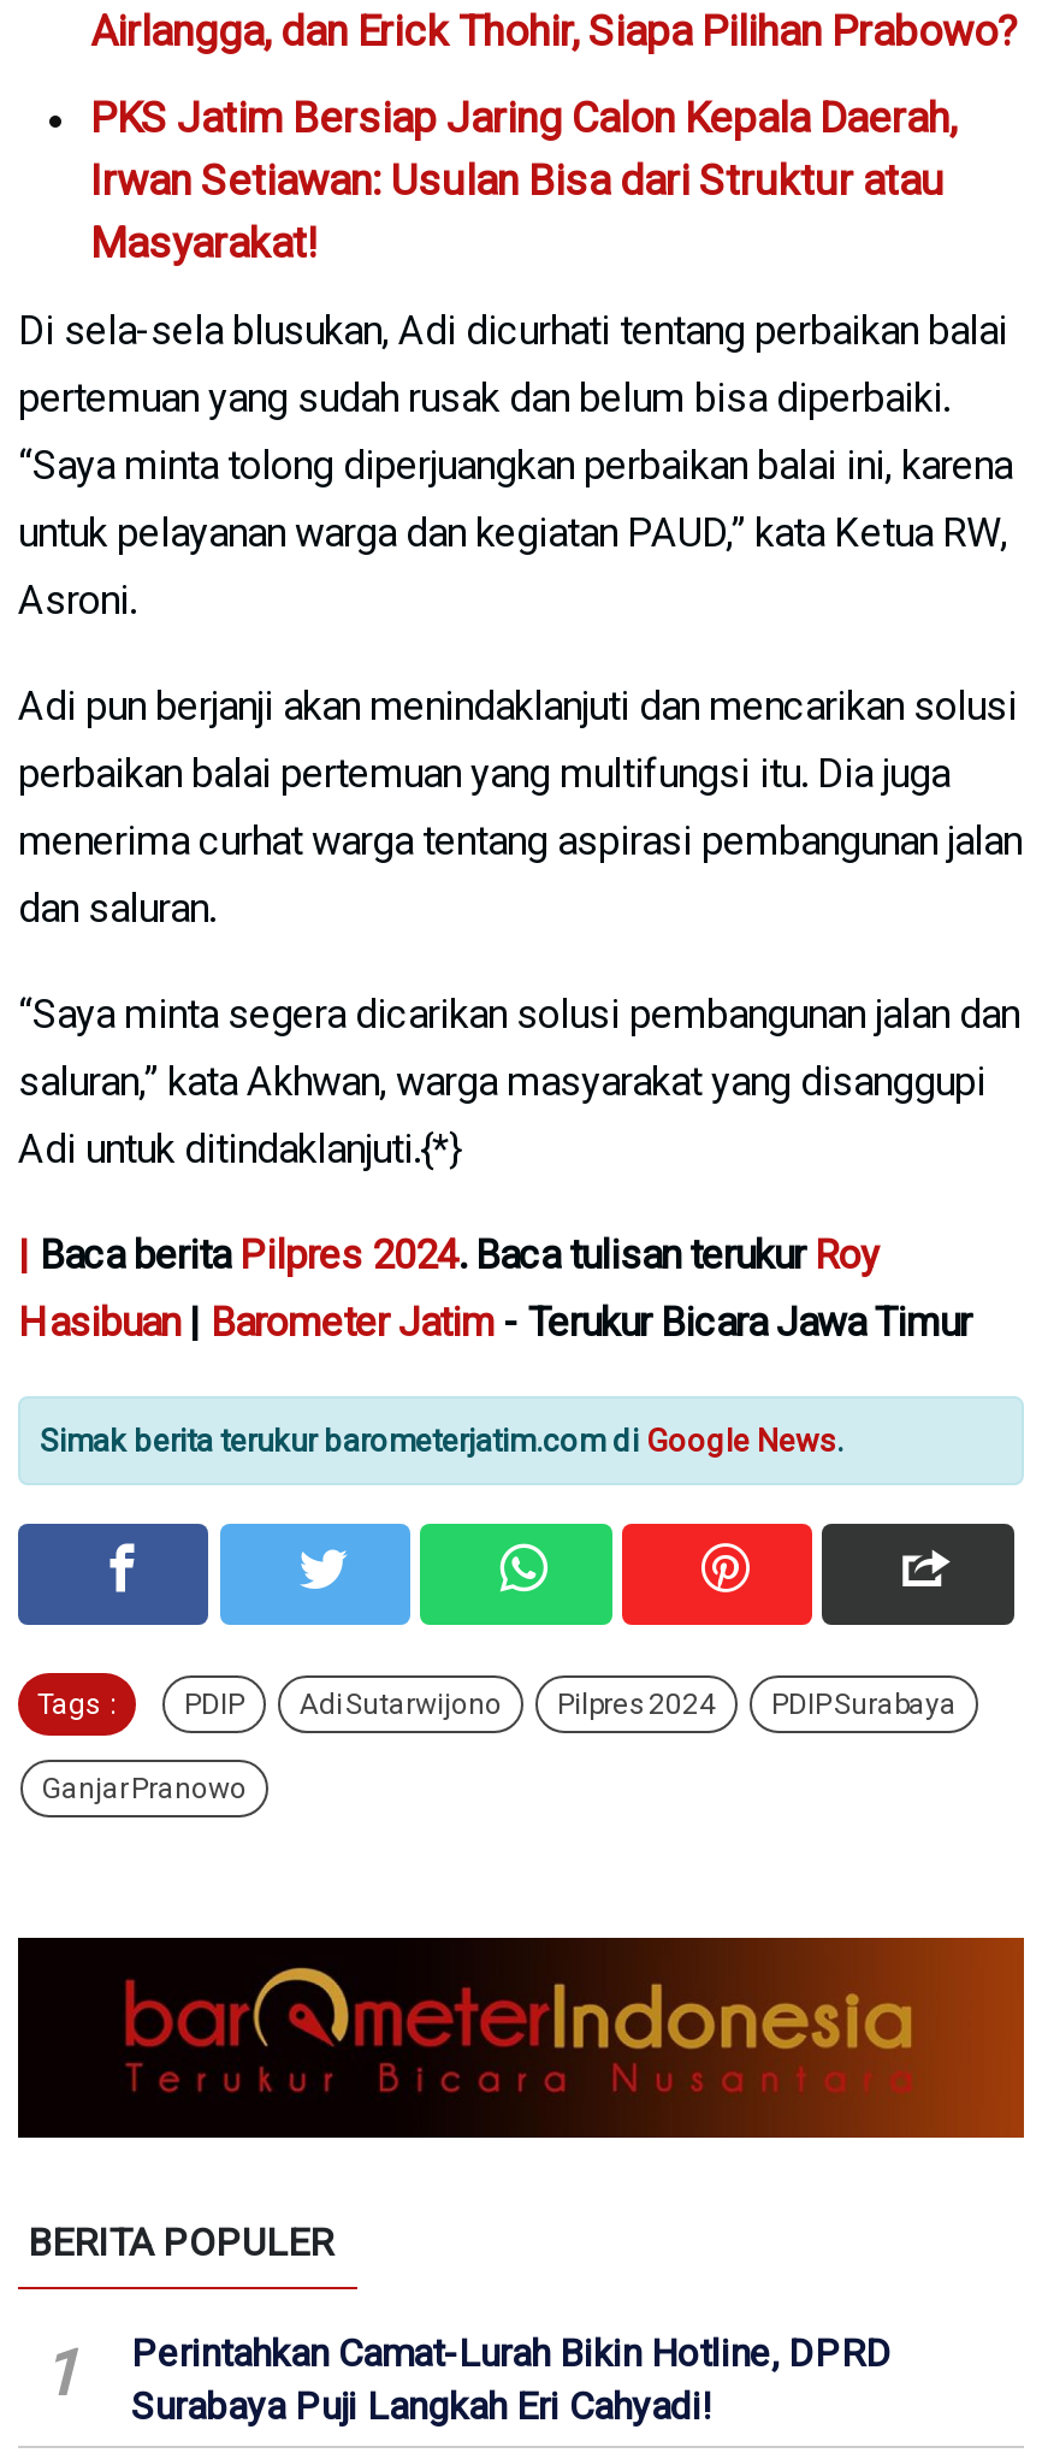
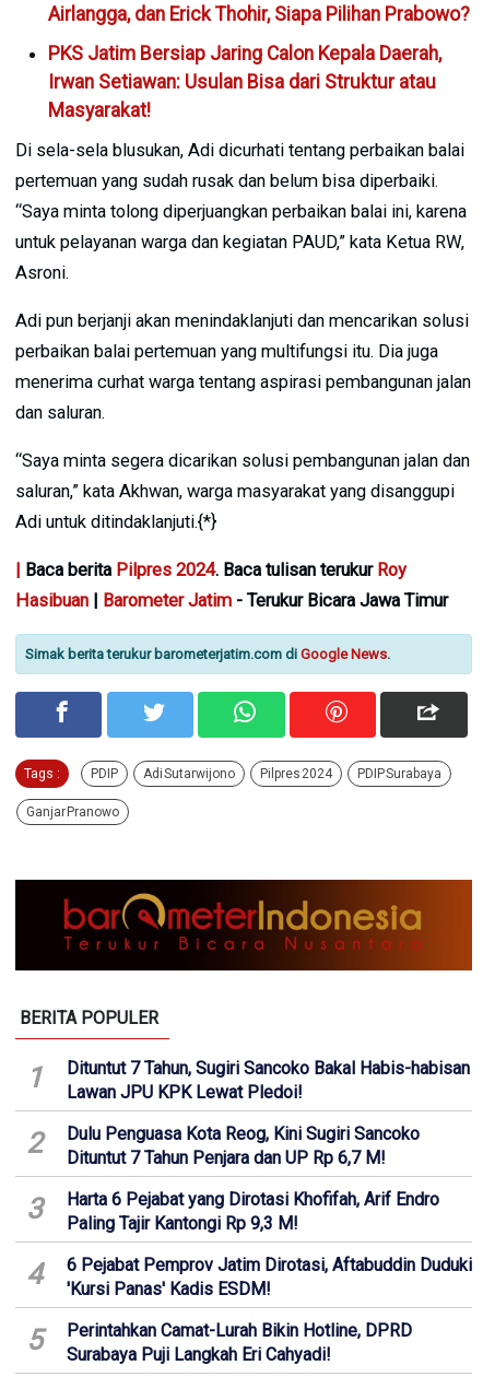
+ Dituntut 7 Tahun, Sugiri Sancoko Bakal Habis-habisan
+ Lawan JPU KPK Lewat Pledoi!
+ 2
+ Dulu Penguasa Kota Reog, Kini Sugiri Sancoko
+ Dituntut 7 Tahun Penjara dan UP Rp 6,7 M!
+ 3
+ Harta 6 Pejabat yang Dirotasi Khofifah, Arif Endro
+ Paling Tajir Kantongi Rp 9,3 M!
+ 4
+ 6 Pejabat Pemprov Jatim Dirotasi, Aftabuddin Duduki
+ 'Kursi Panas' Kadis ESDM!
+ 5
